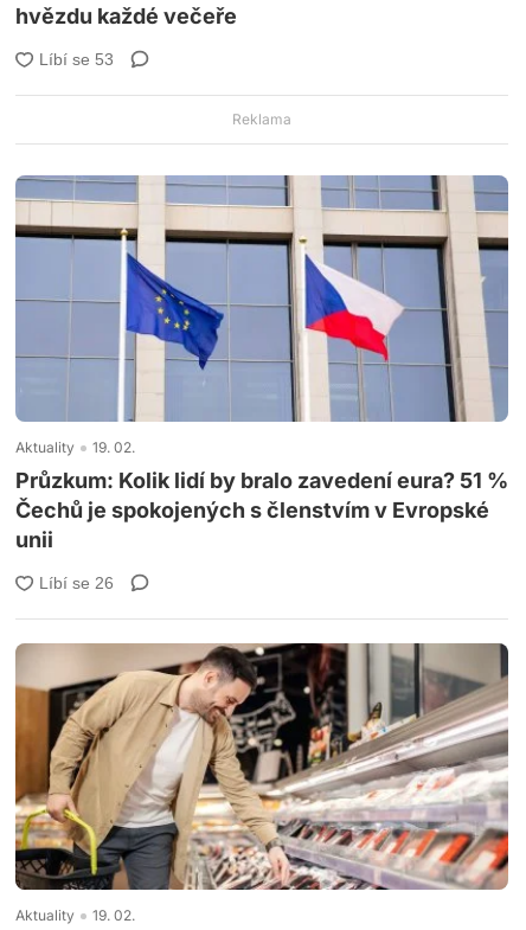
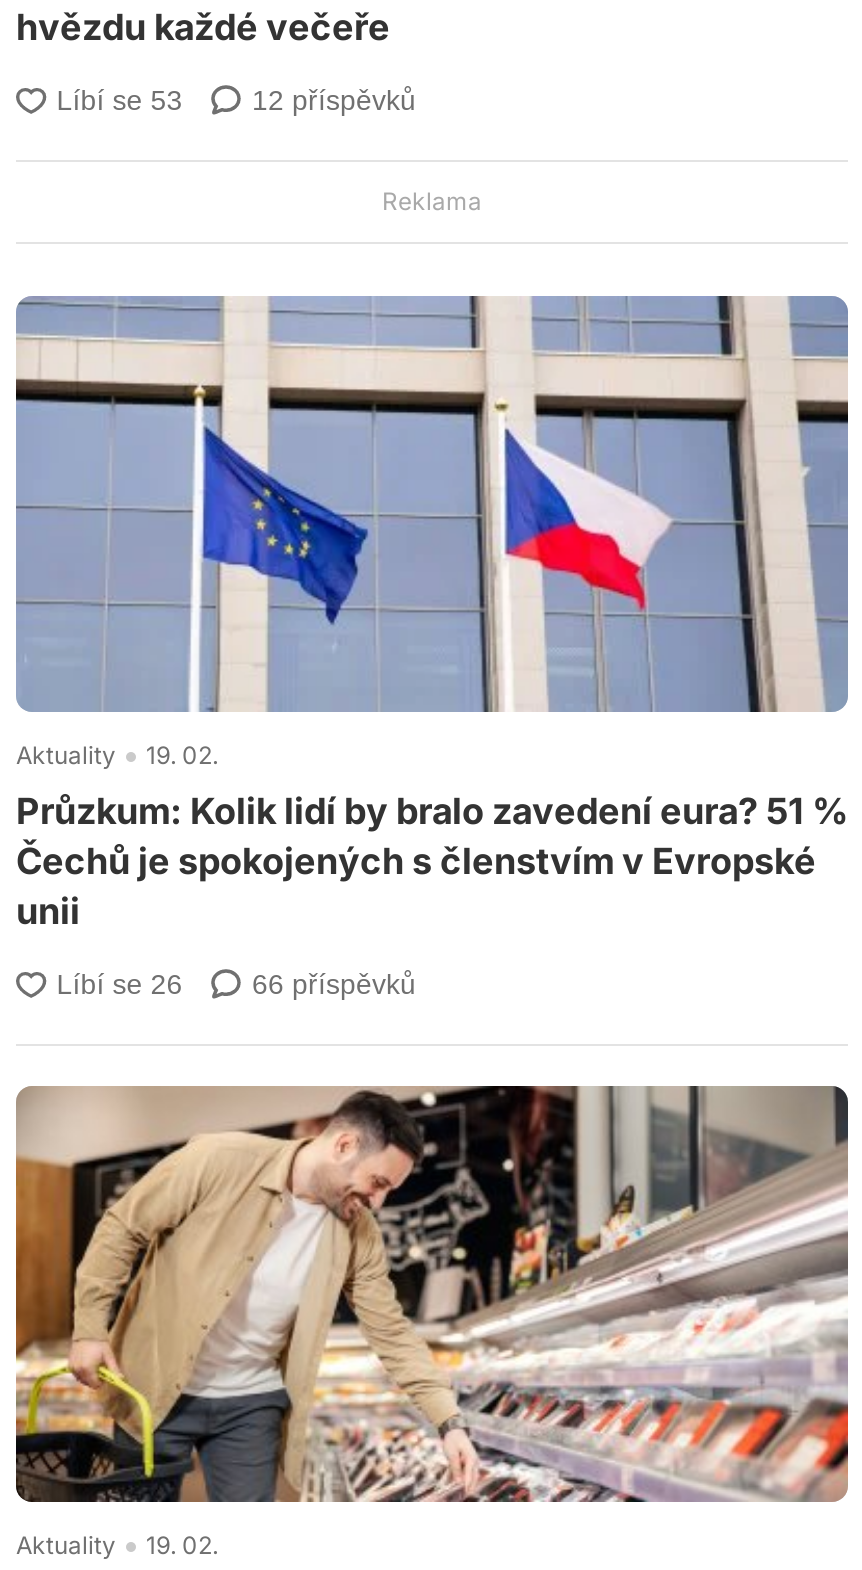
+ 12 příspěvků

+ 66 příspěvků
